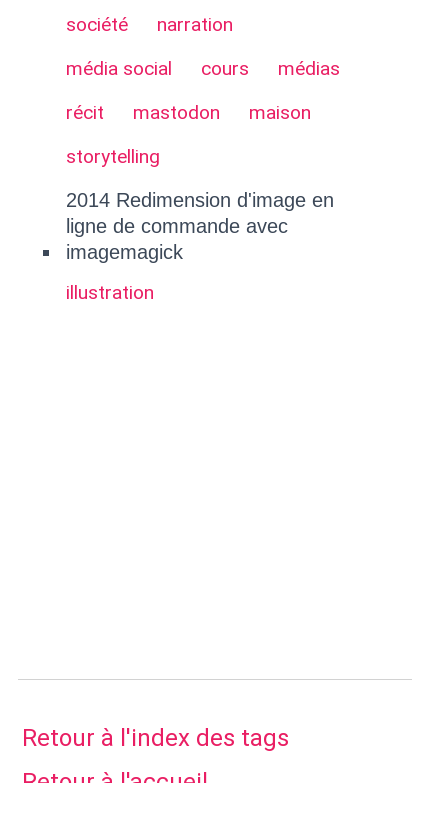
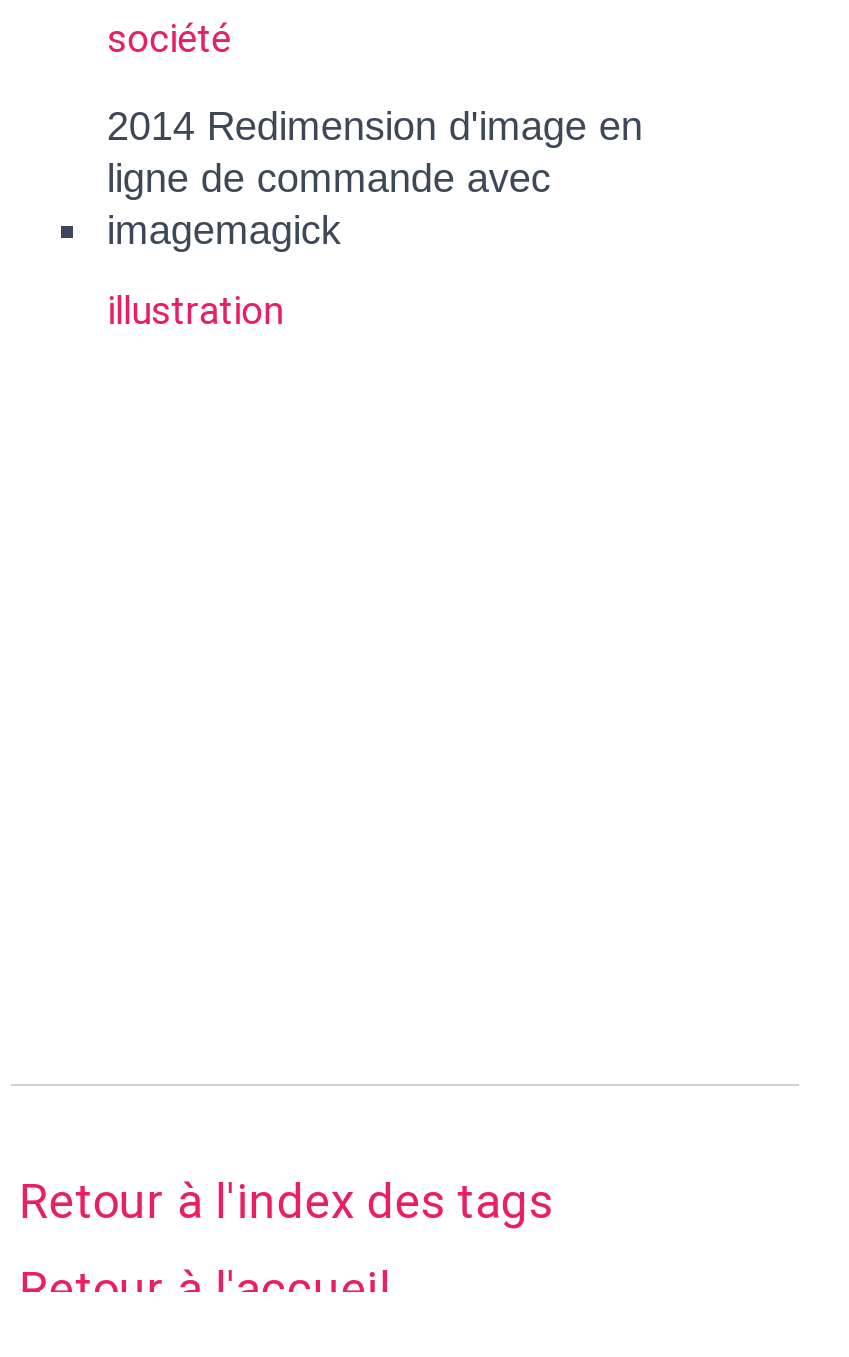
- narration
- média social
- cours
- médias
- récit
- mastodon
- maison
- storytelling
